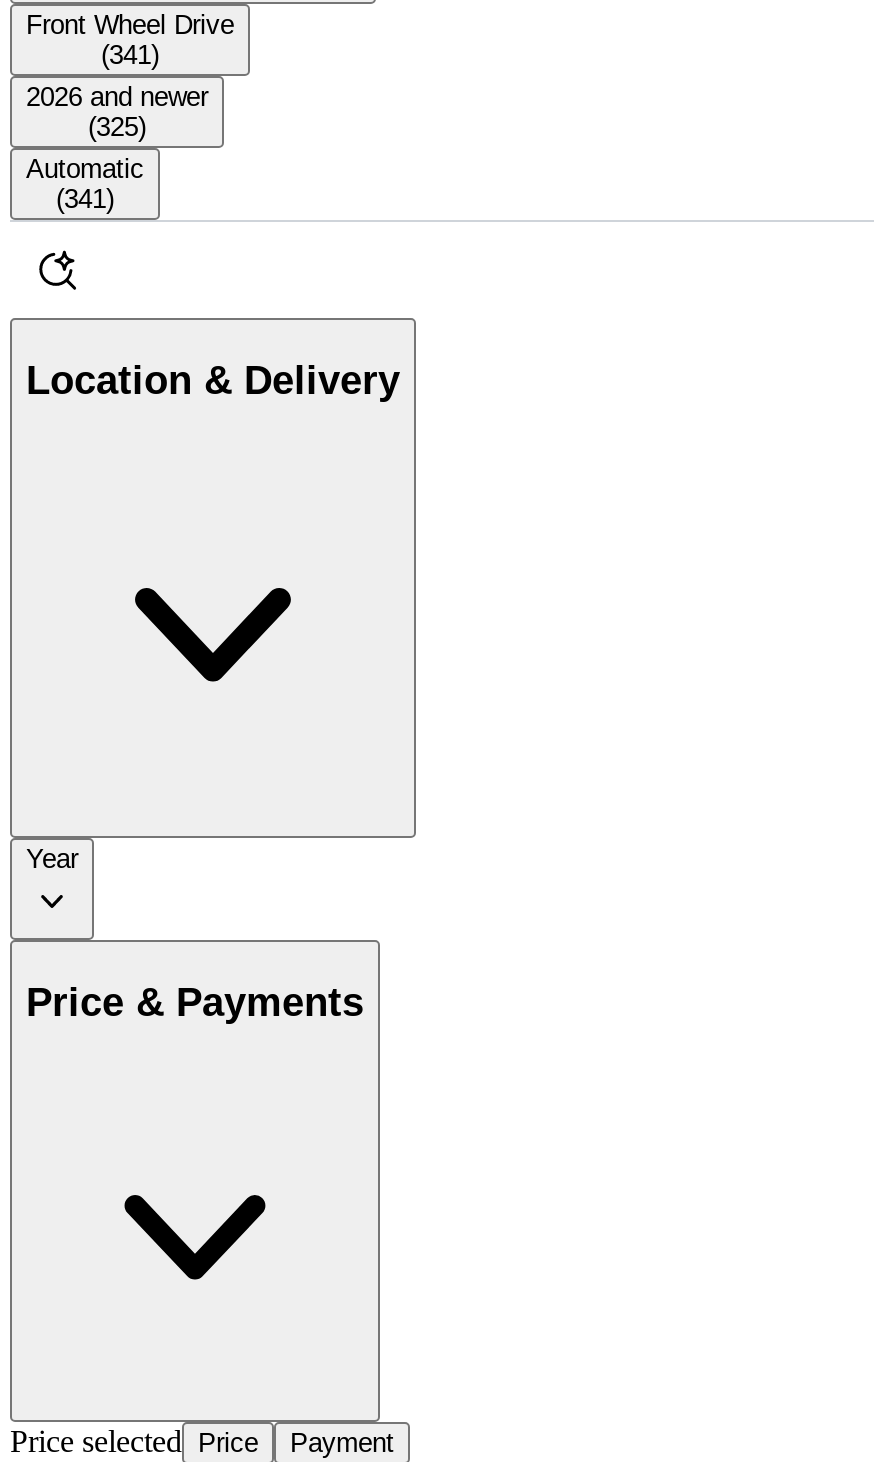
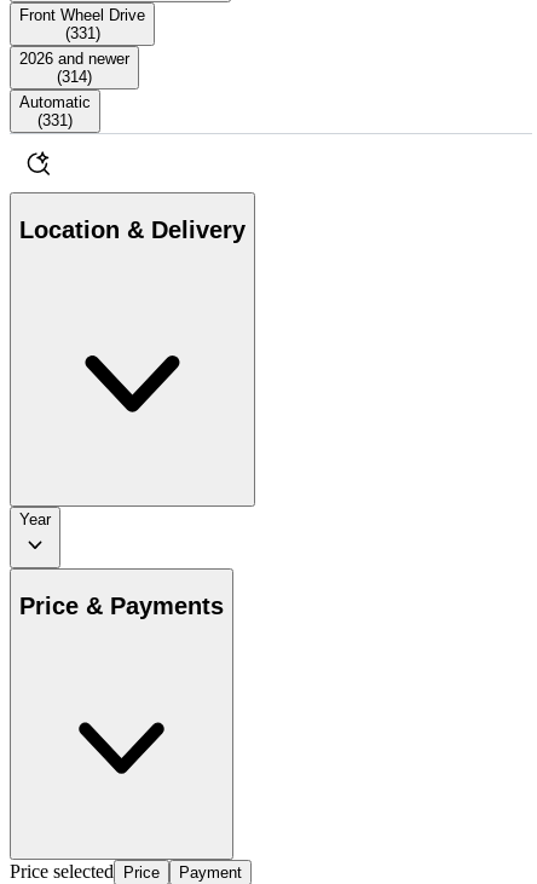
- (341)
+ (331)

- (325)
+ (314)

- (341)
+ (331)
